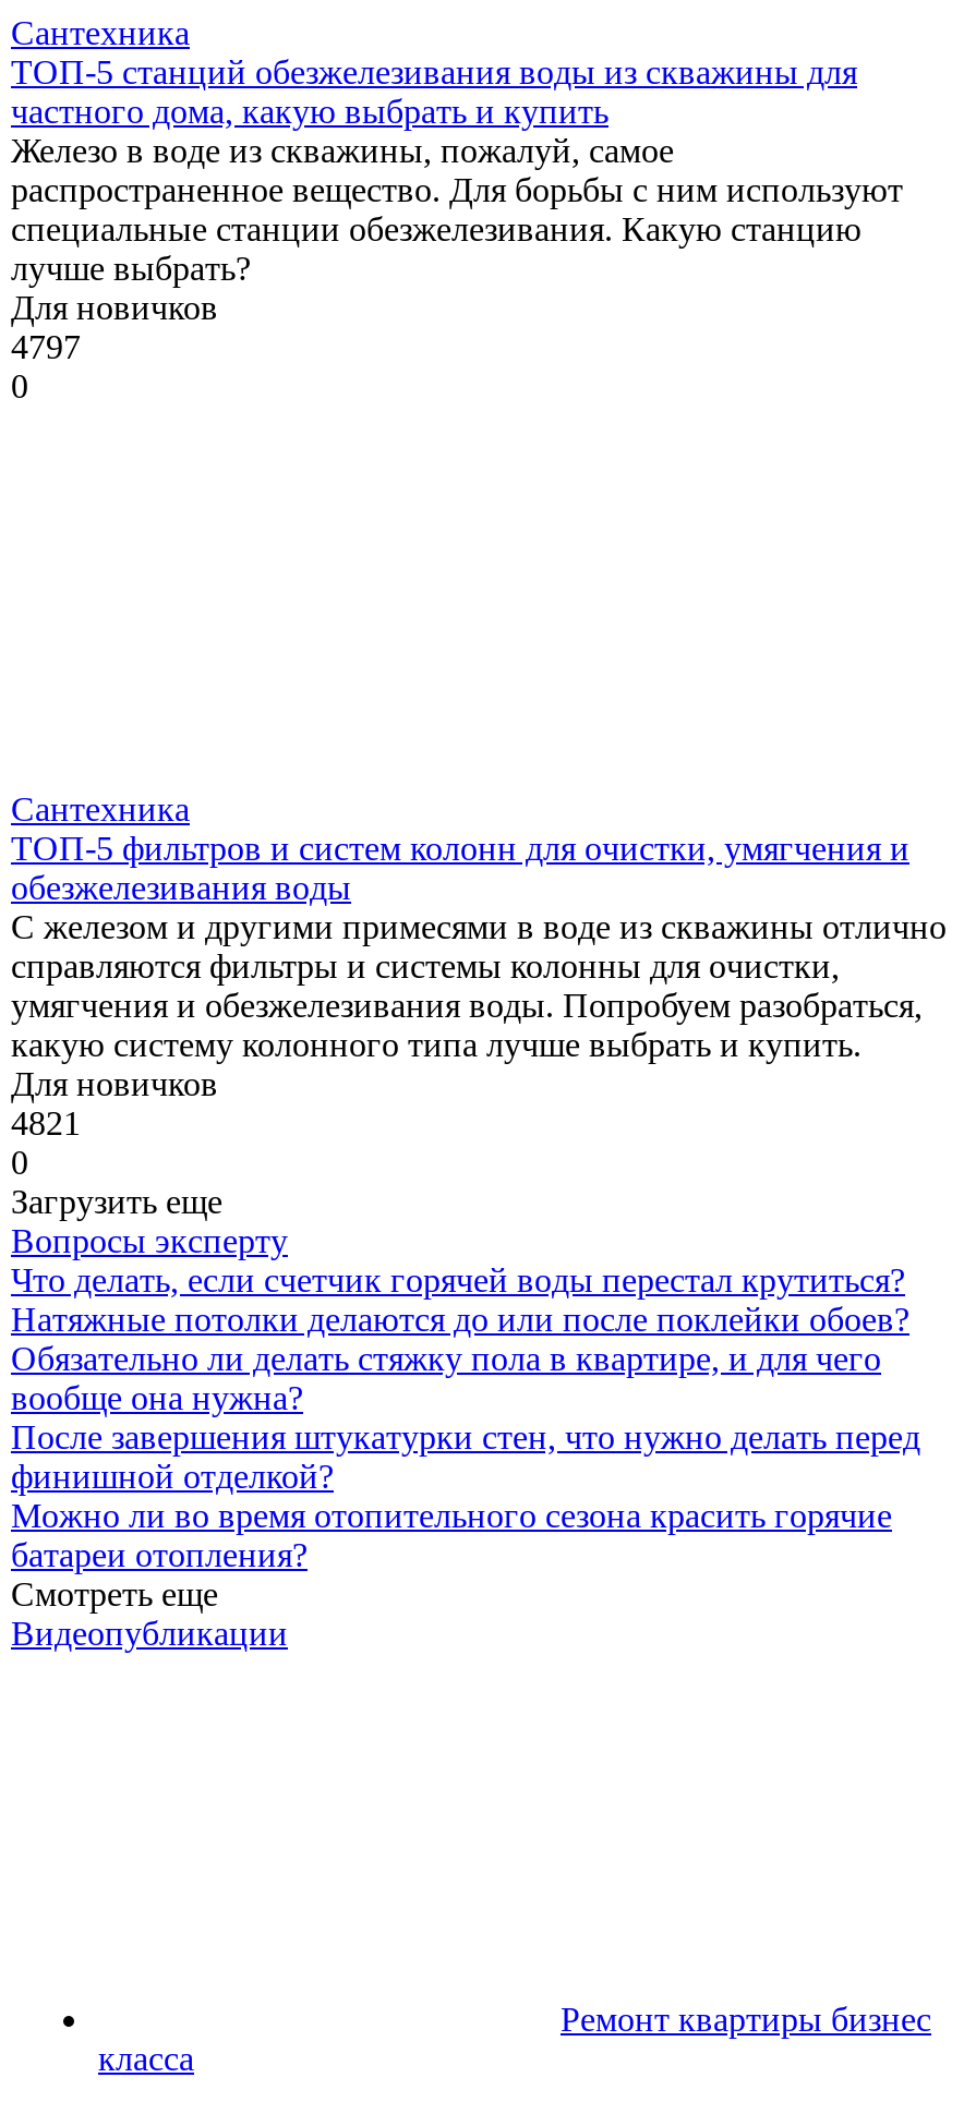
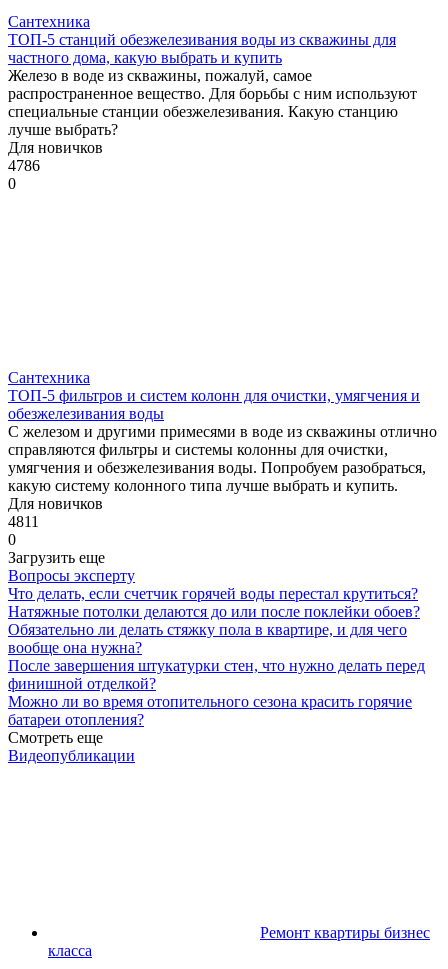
- 4797
+ 4786

- 4821
+ 4811
